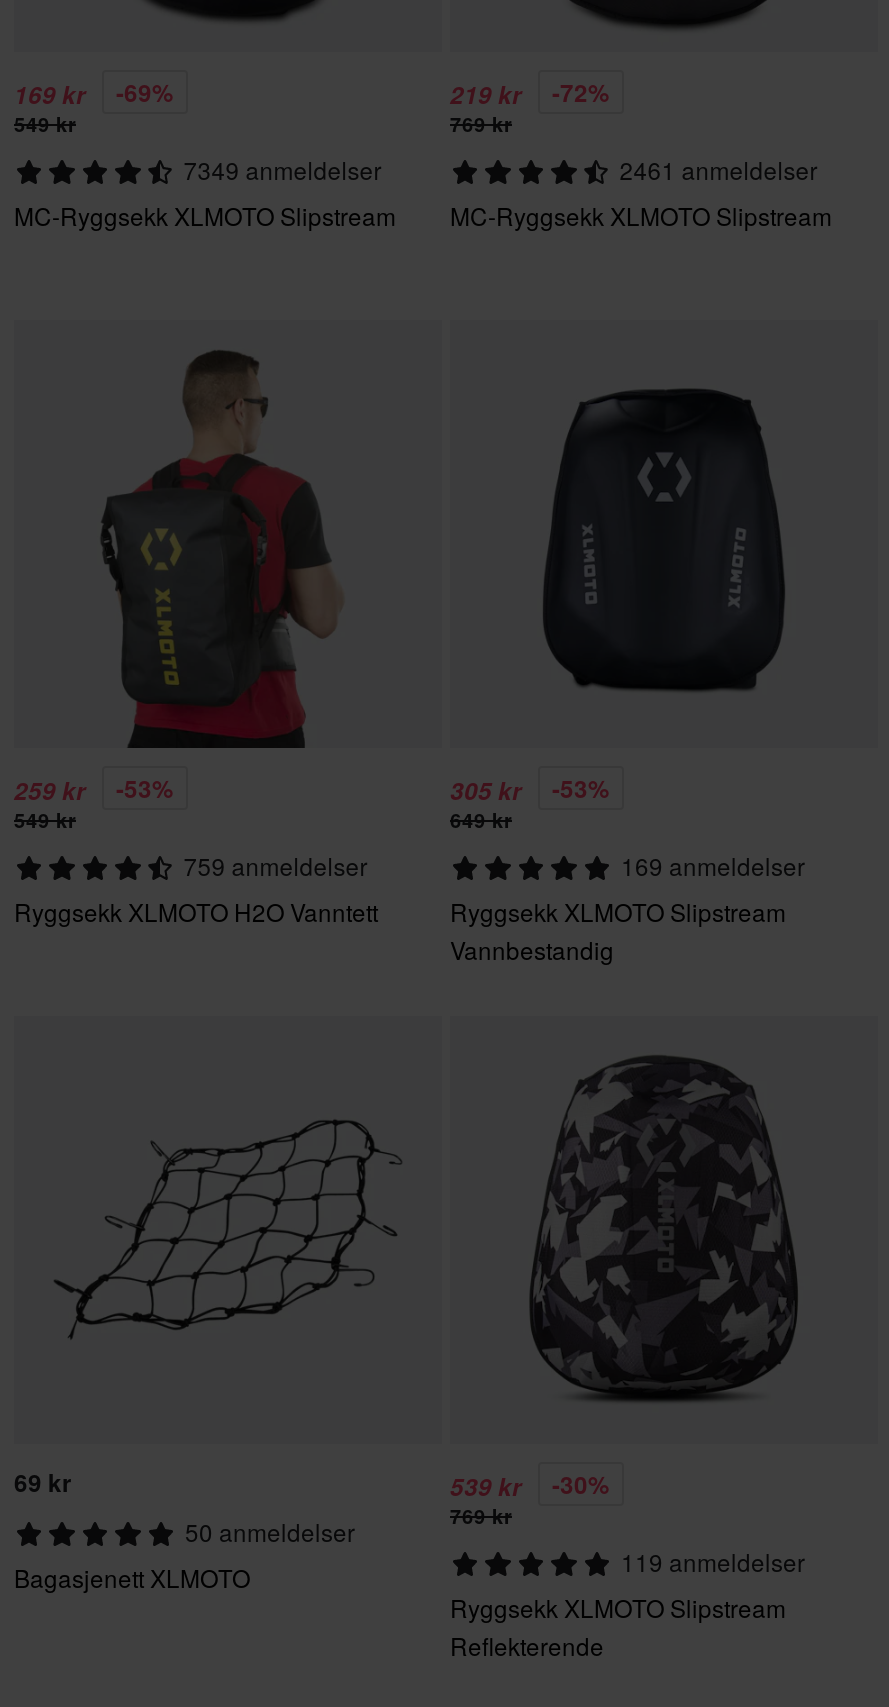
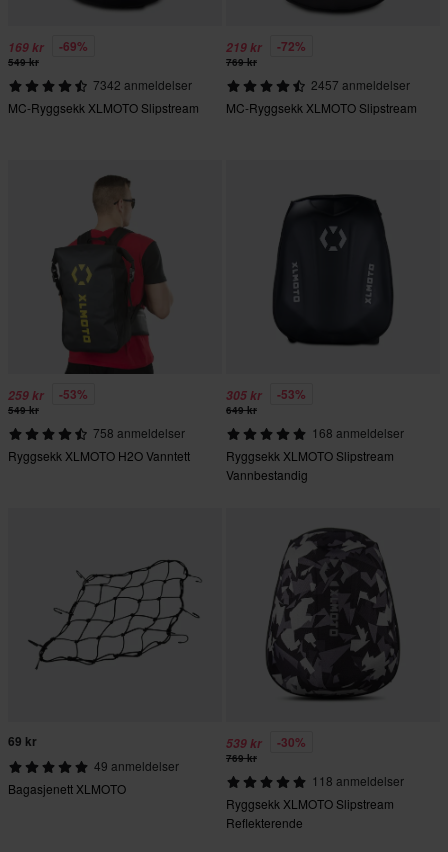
- 7349 anmeldelser
+ 7342 anmeldelser

- 2461 anmeldelser
+ 2457 anmeldelser

- 759 anmeldelser
+ 758 anmeldelser

- 169 anmeldelser
+ 168 anmeldelser

- 50 anmeldelser
+ 49 anmeldelser

- 119 anmeldelser
+ 118 anmeldelser
